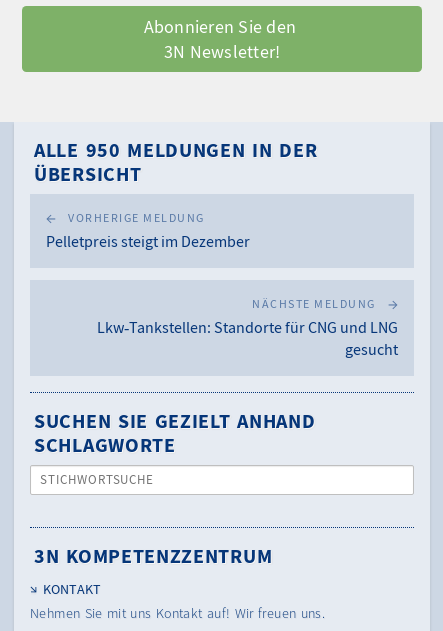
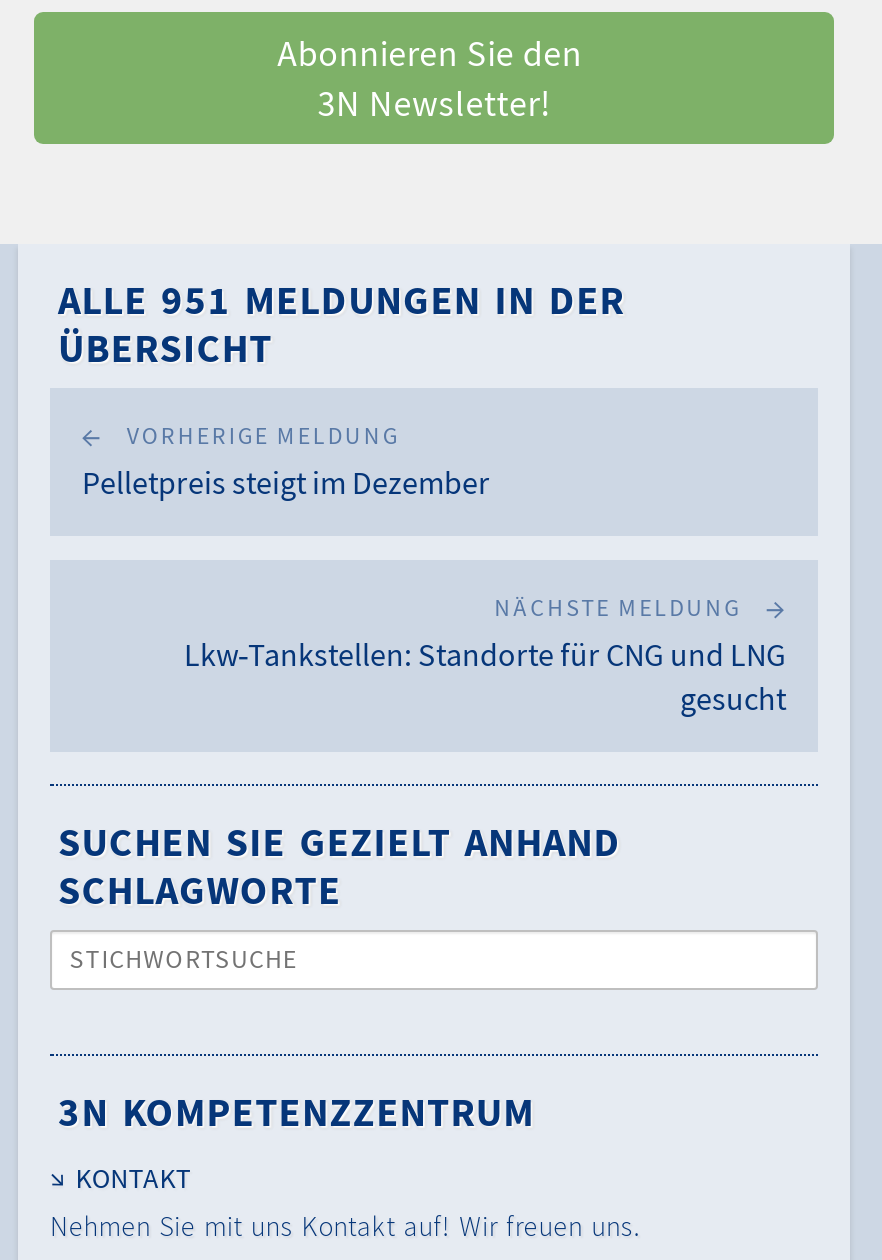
- ALLE 950 MELDUNGEN IN DER
+ ALLE 951 MELDUNGEN IN DER
